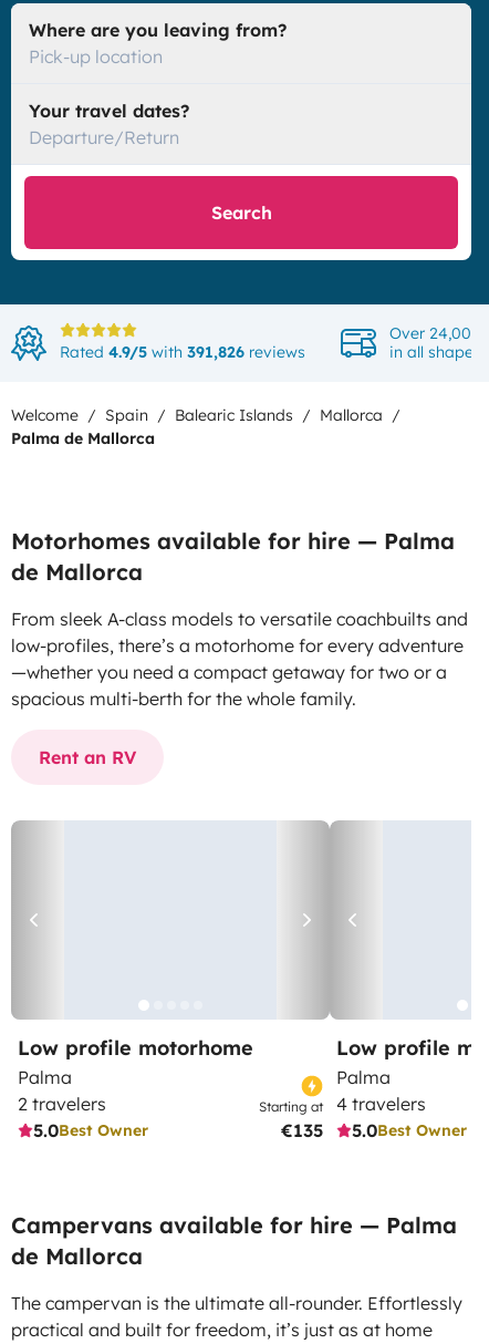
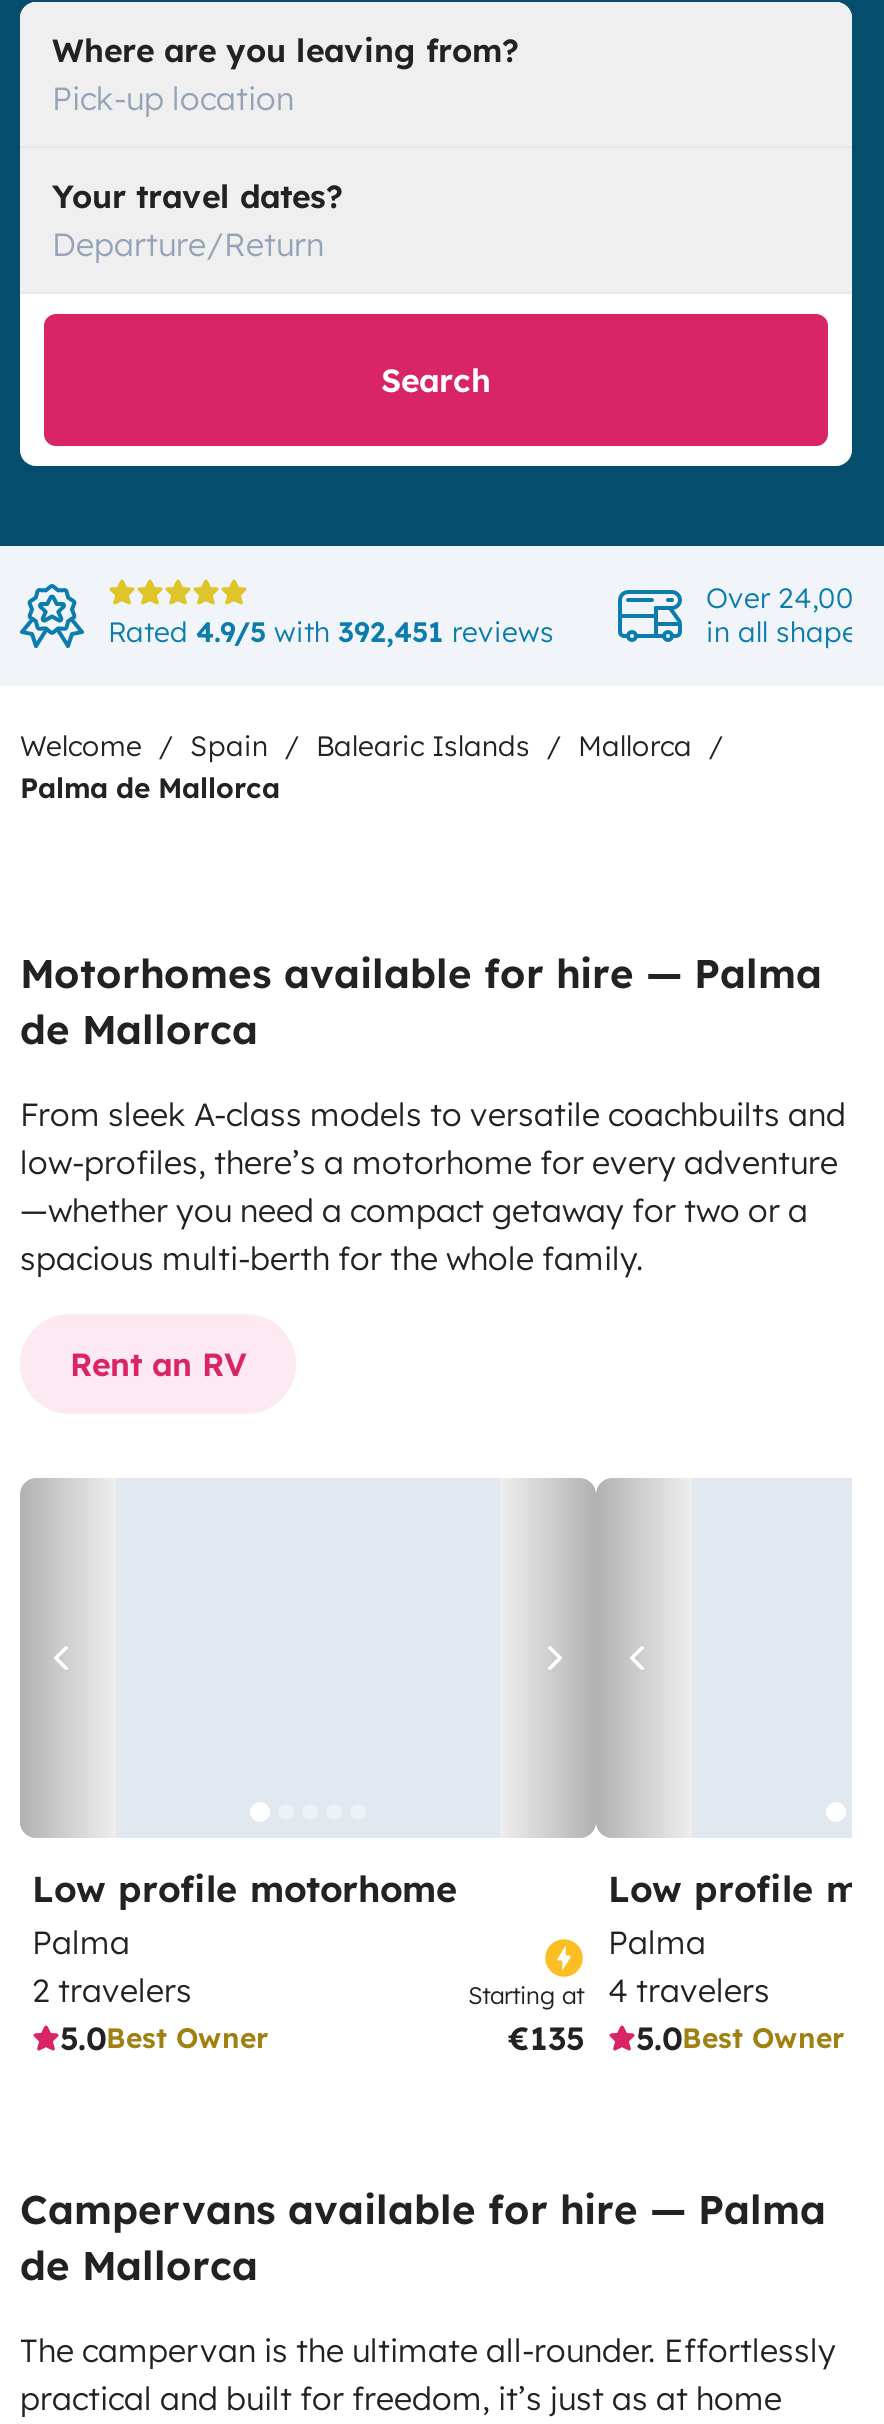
- Rated 4.9/5 with 391,826 reviews
+ Rated 4.9/5 with 392,451 reviews
